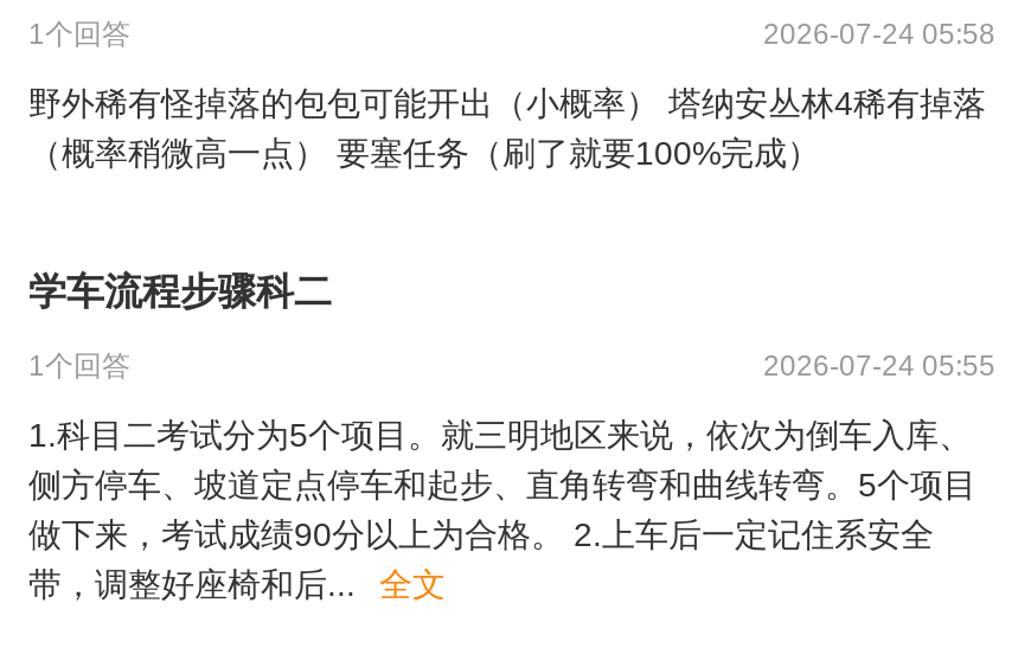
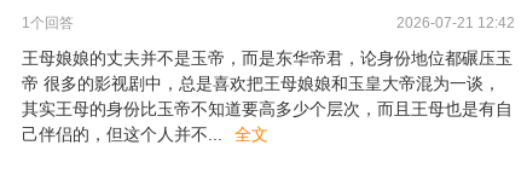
- 2026-07-24 05:58
- 野外稀有怪掉落的包包可能开出（小概率） 塔纳安丛林4稀有掉落
- （概率稍微高一点） 要塞任务（刷了就要100%完成）
- 学车流程步骤科二
- 1个回答
- 2026-07-24 05:55
- 1.科目二考试分为5个项目。就三明地区来说，依次为倒车入库、
- 侧方停车、坡道定点停车和起步、直角转弯和曲线转弯。5个项目
- 做下来，考试成绩90分以上为合格。 2.上车后一定记住系安全
- 带，调整好座椅和后...
+ 2026-07-21 12:42
+ 王母娘娘的丈夫并不是玉帝，而是东华帝君，论身份地位都碾压玉
+ 帝 很多的影视剧中，总是喜欢把王母娘娘和玉皇大帝混为一谈，
+ 其实王母的身份比玉帝不知道要高多少个层次，而且王母也是有自
+ 己伴侣的，但这个人并不...
